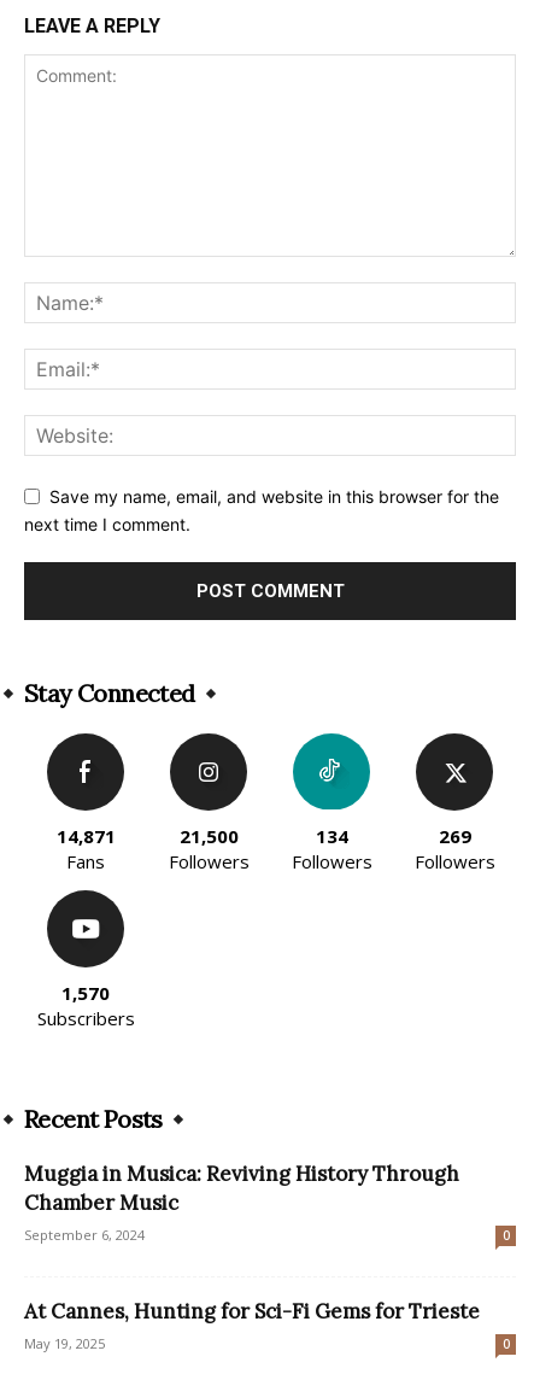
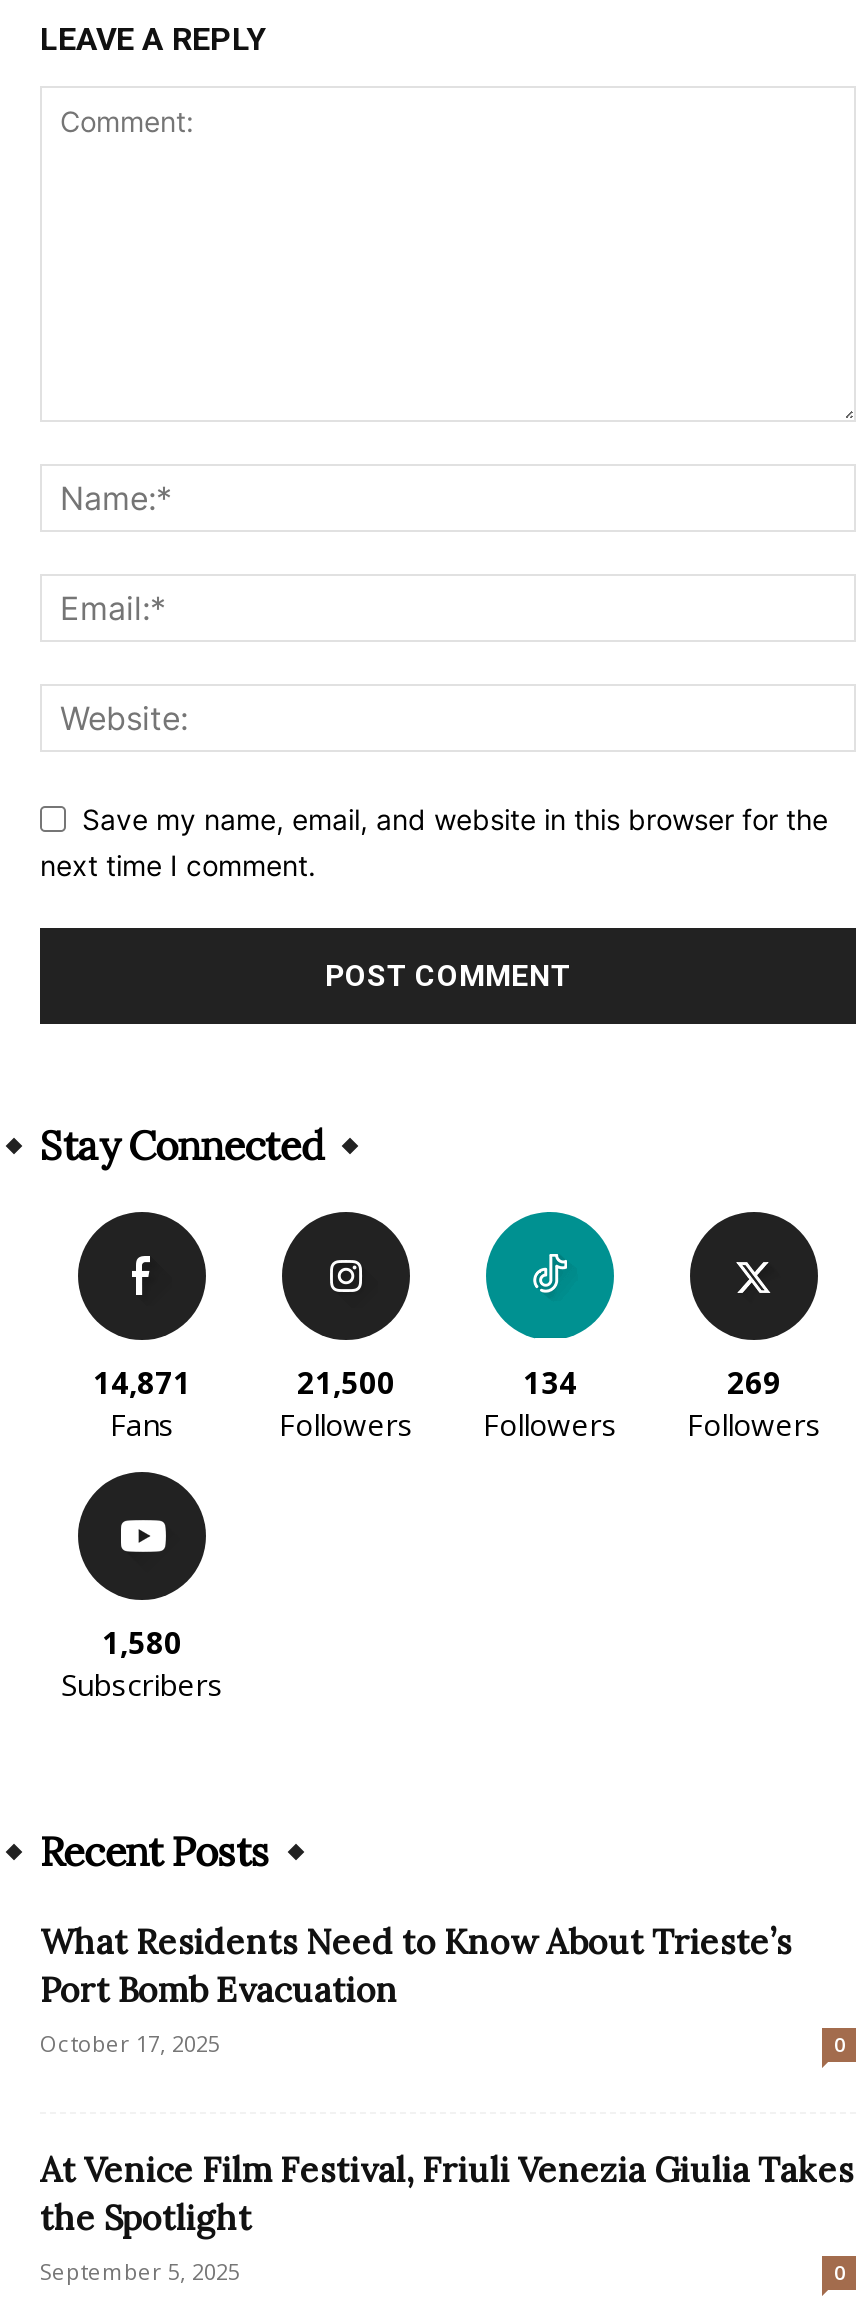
- 1,570
+ 1,580

- Muggia in Musica: Reviving History Through
- Chamber Music
- September 6, 2024
+ What Residents Need to Know About Trieste’s
+ Port Bomb Evacuation
+ October 17, 2025

- At Cannes, Hunting for Sci-Fi Gems for Trieste
- May 19, 2025
+ At Venice Film Festival, Friuli Venezia Giulia Takes
+ the Spotlight
+ September 5, 2025
